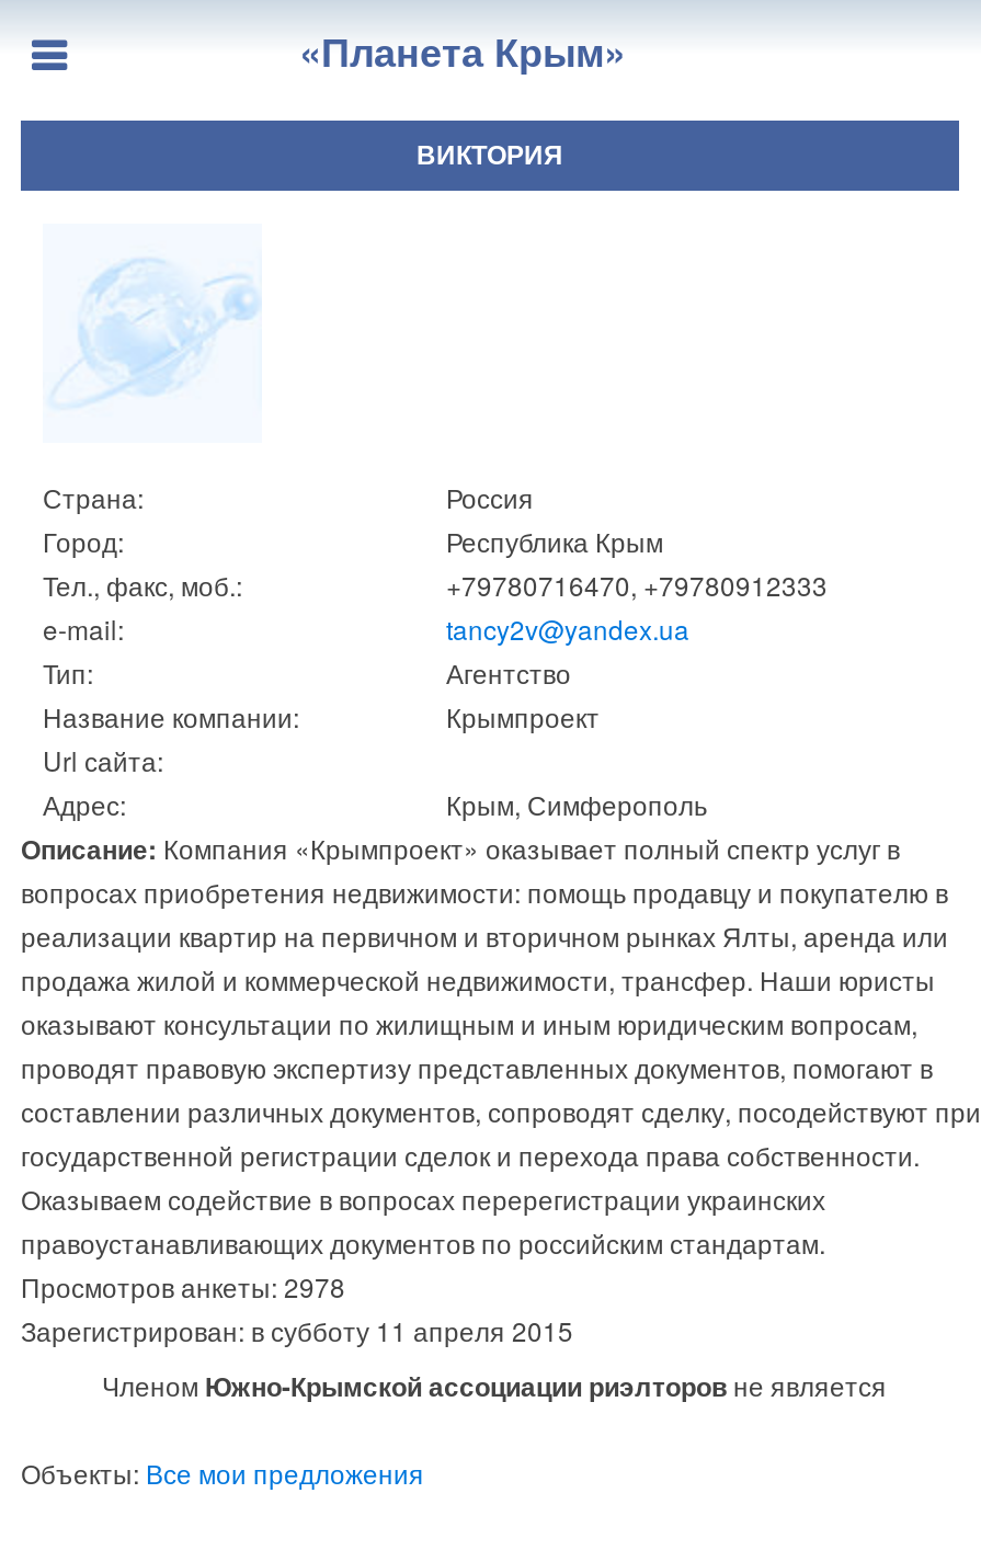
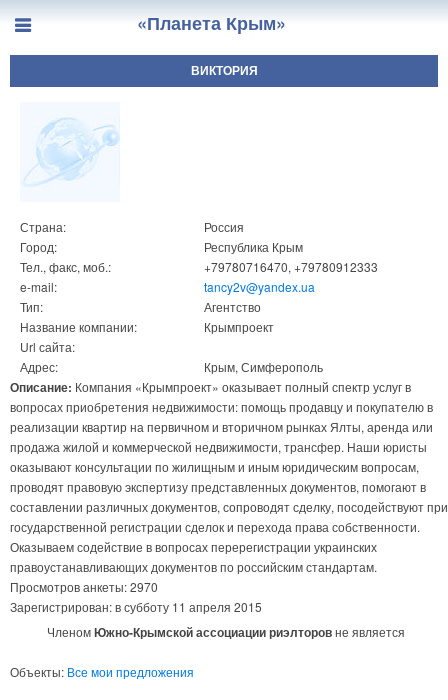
- Просмотров анкеты: 2978
+ Просмотров анкеты: 2970
